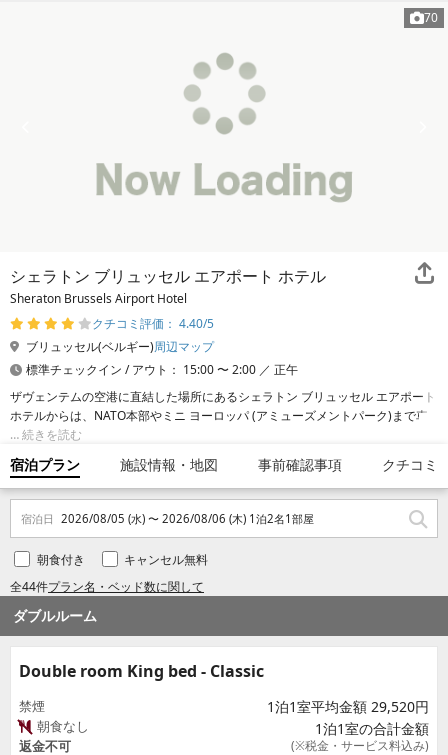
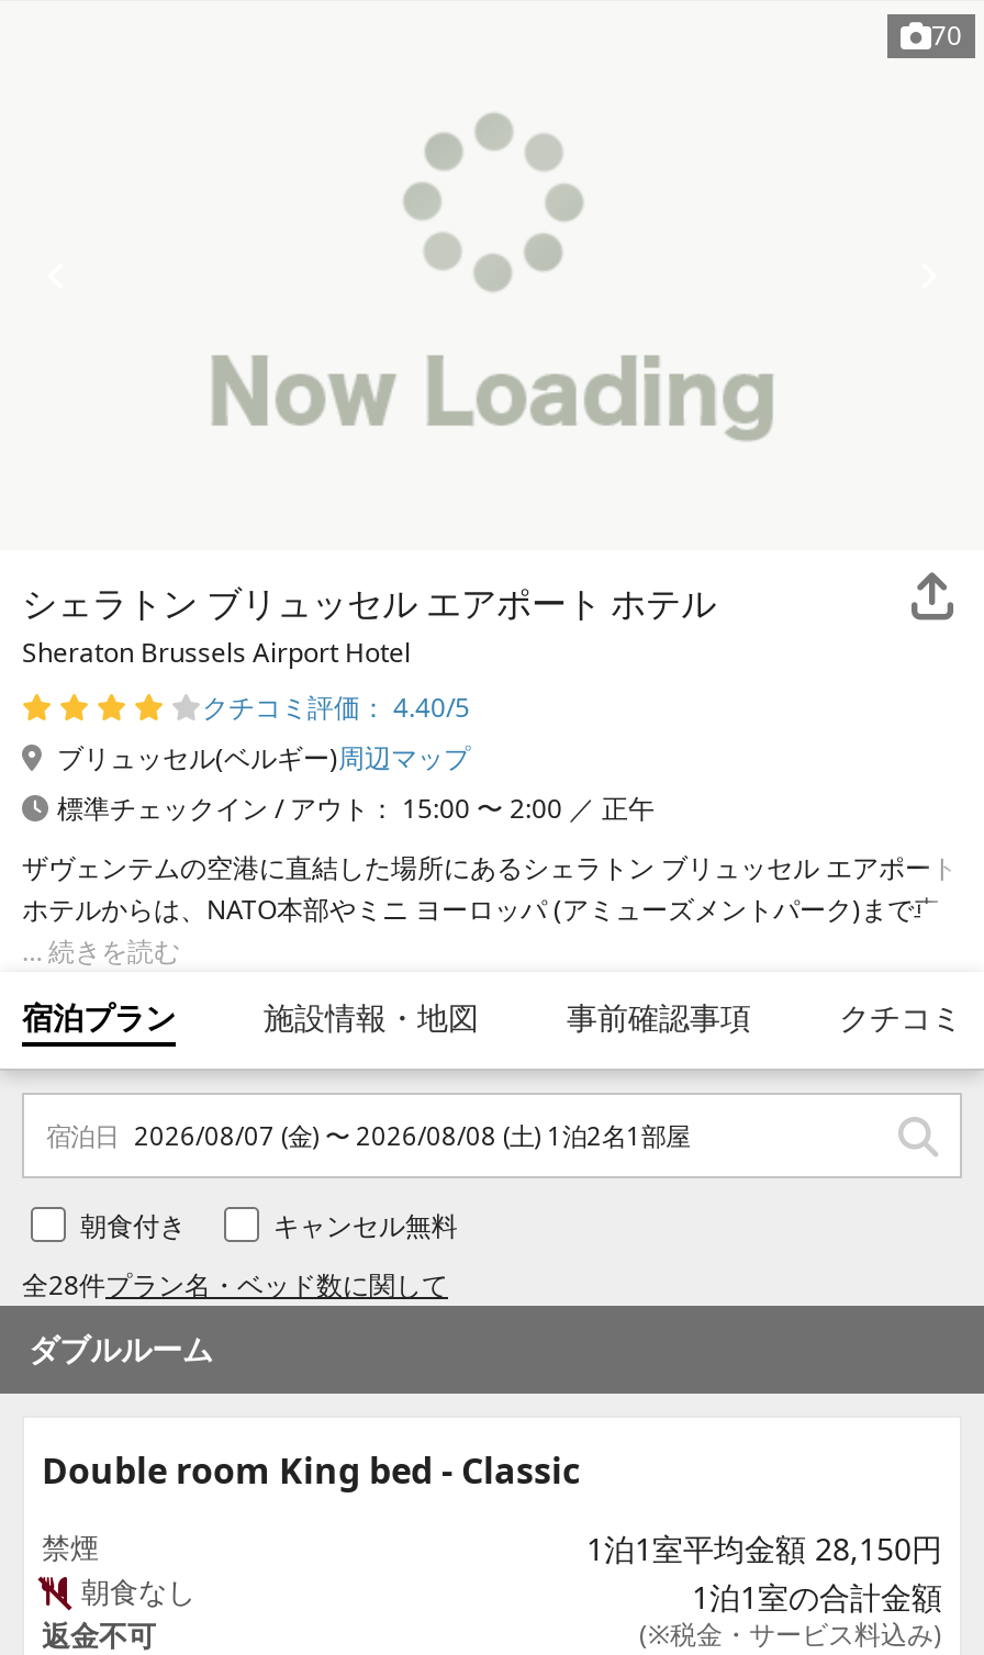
- 宿泊日 2026/08/05 (水) 〜 2026/08/06 (木) 1泊2名1部屋
+ 宿泊日 2026/08/07 (金) 〜 2026/08/08 (土) 1泊2名1部屋

- 全44件プラン名・ベッド数に関して
+ 全28件プラン名・ベッド数に関して

- 1泊1室平均金額 29,520円
+ 1泊1室平均金額 28,150円
